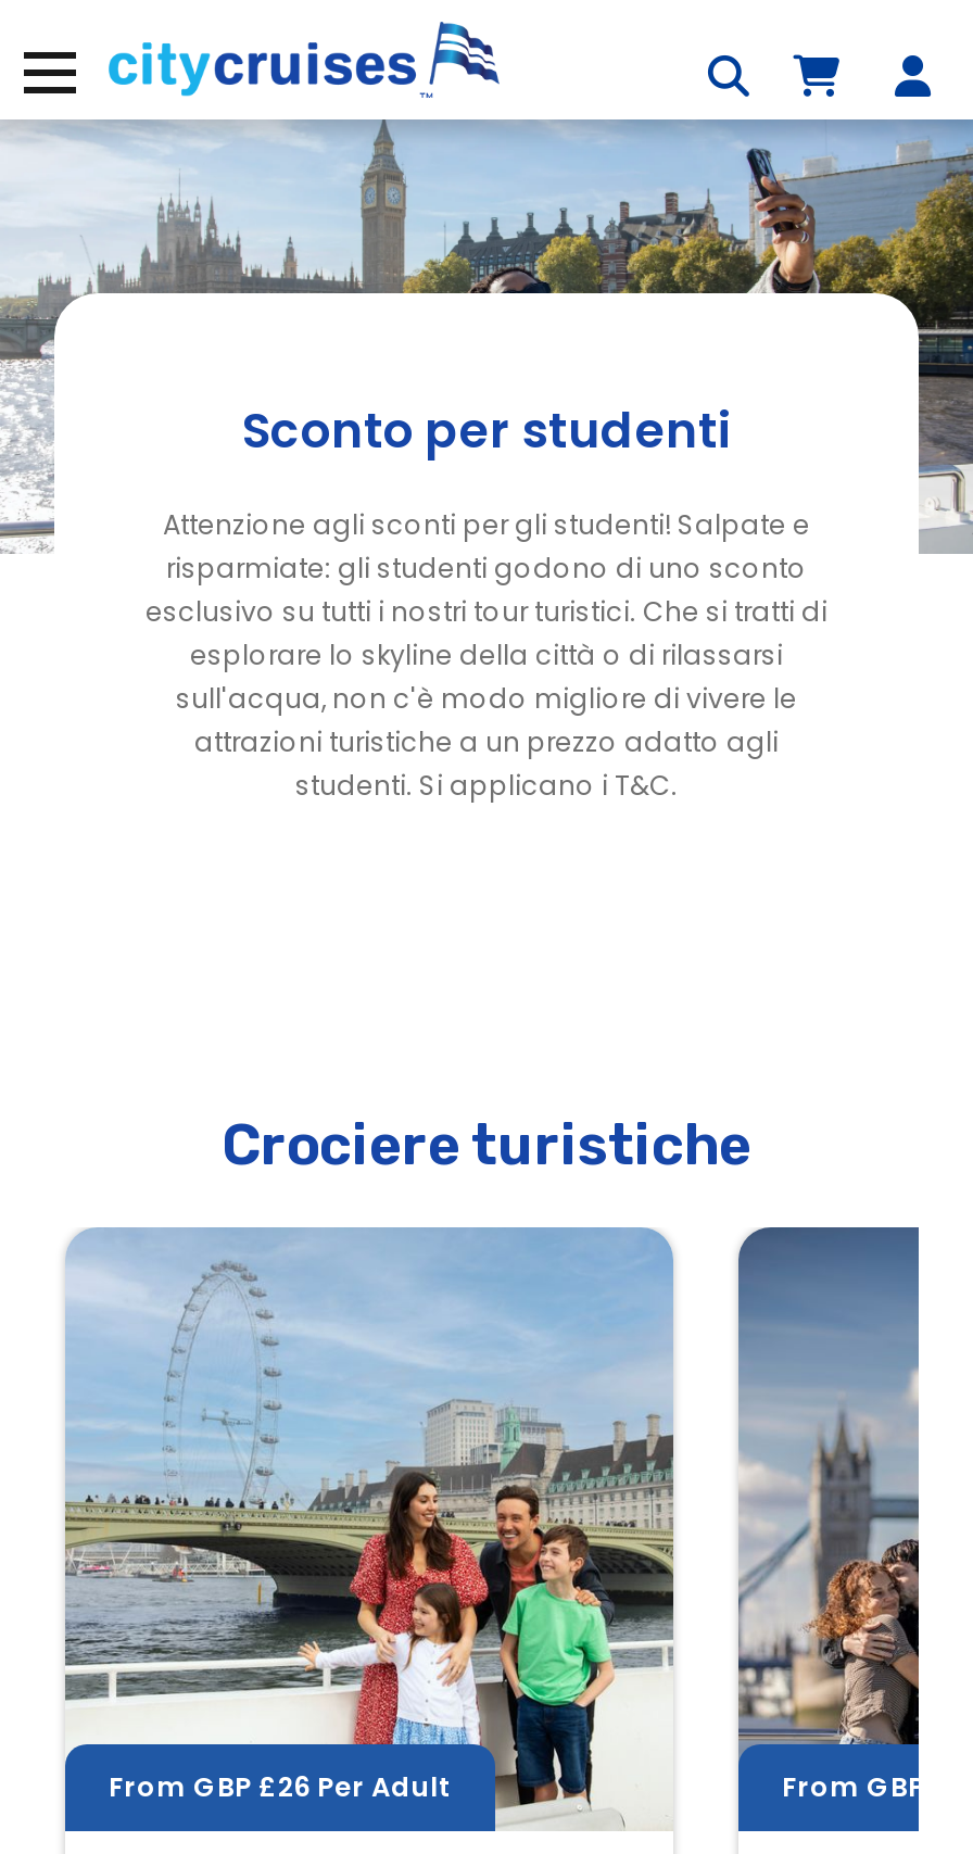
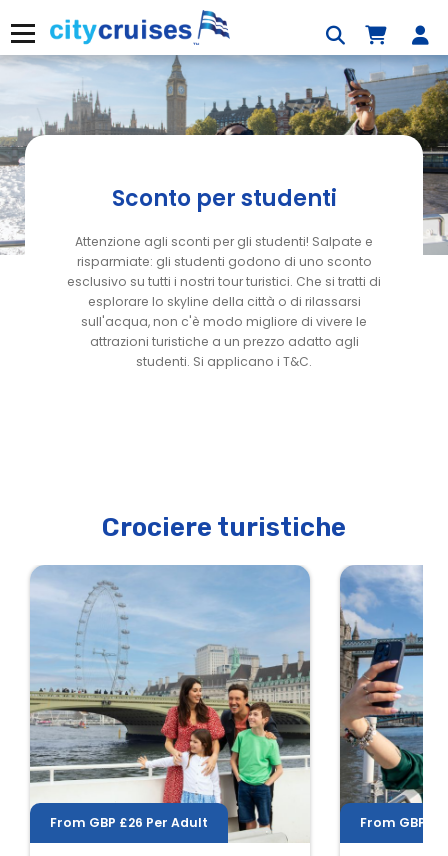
- [image]
+ [image]
